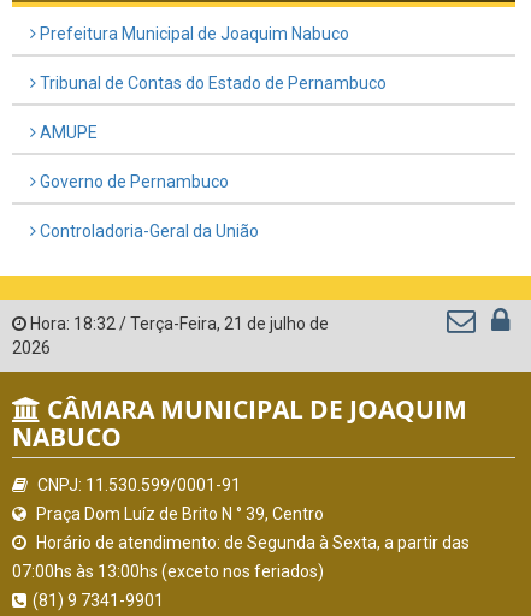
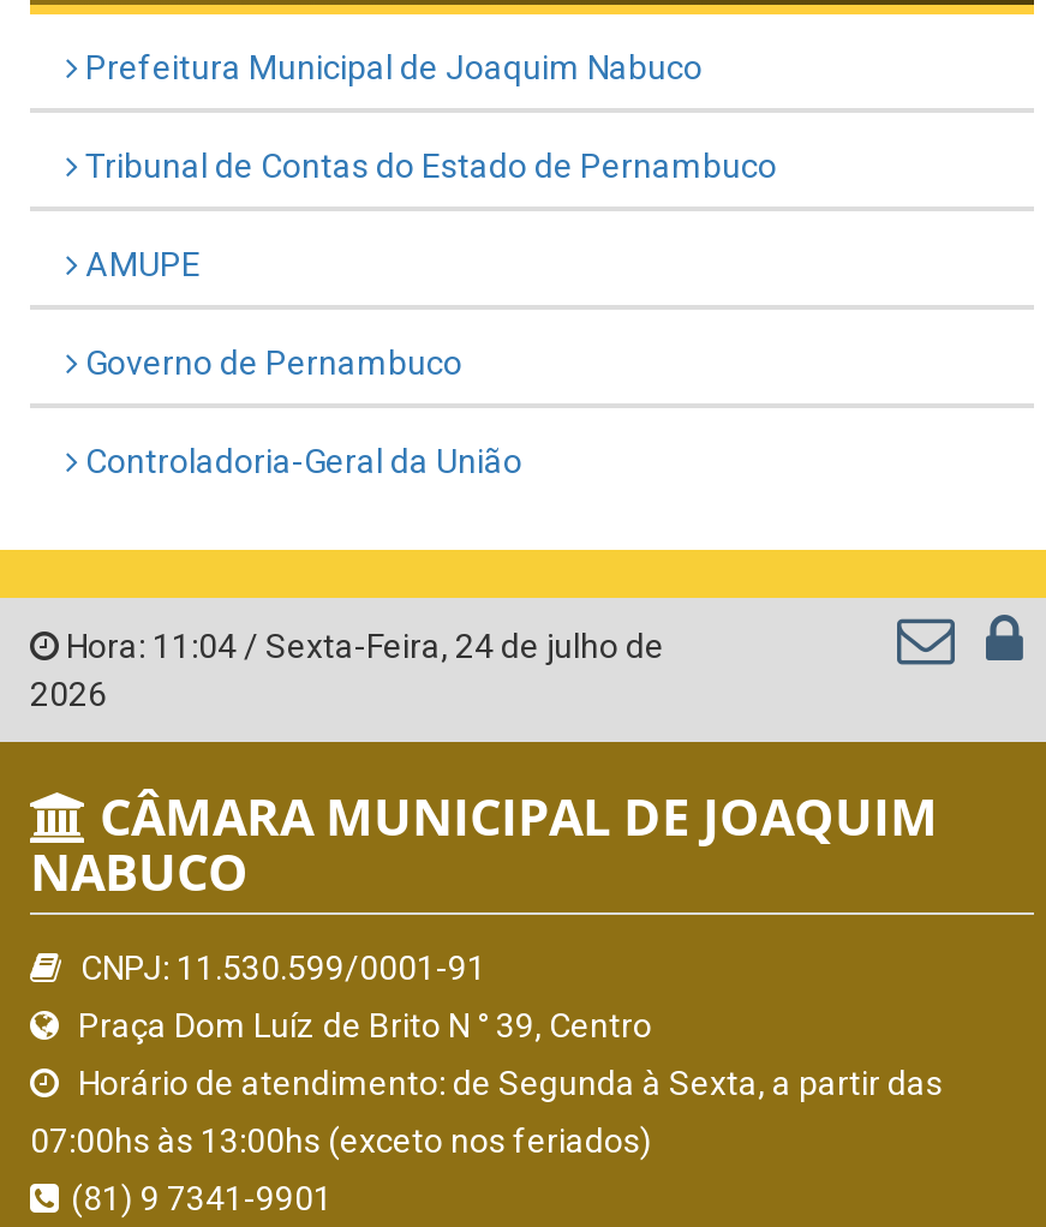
- Hora: 18:32 / Terça-Feira, 21 de julho de
+ Hora: 11:04 / Sexta-Feira, 24 de julho de
